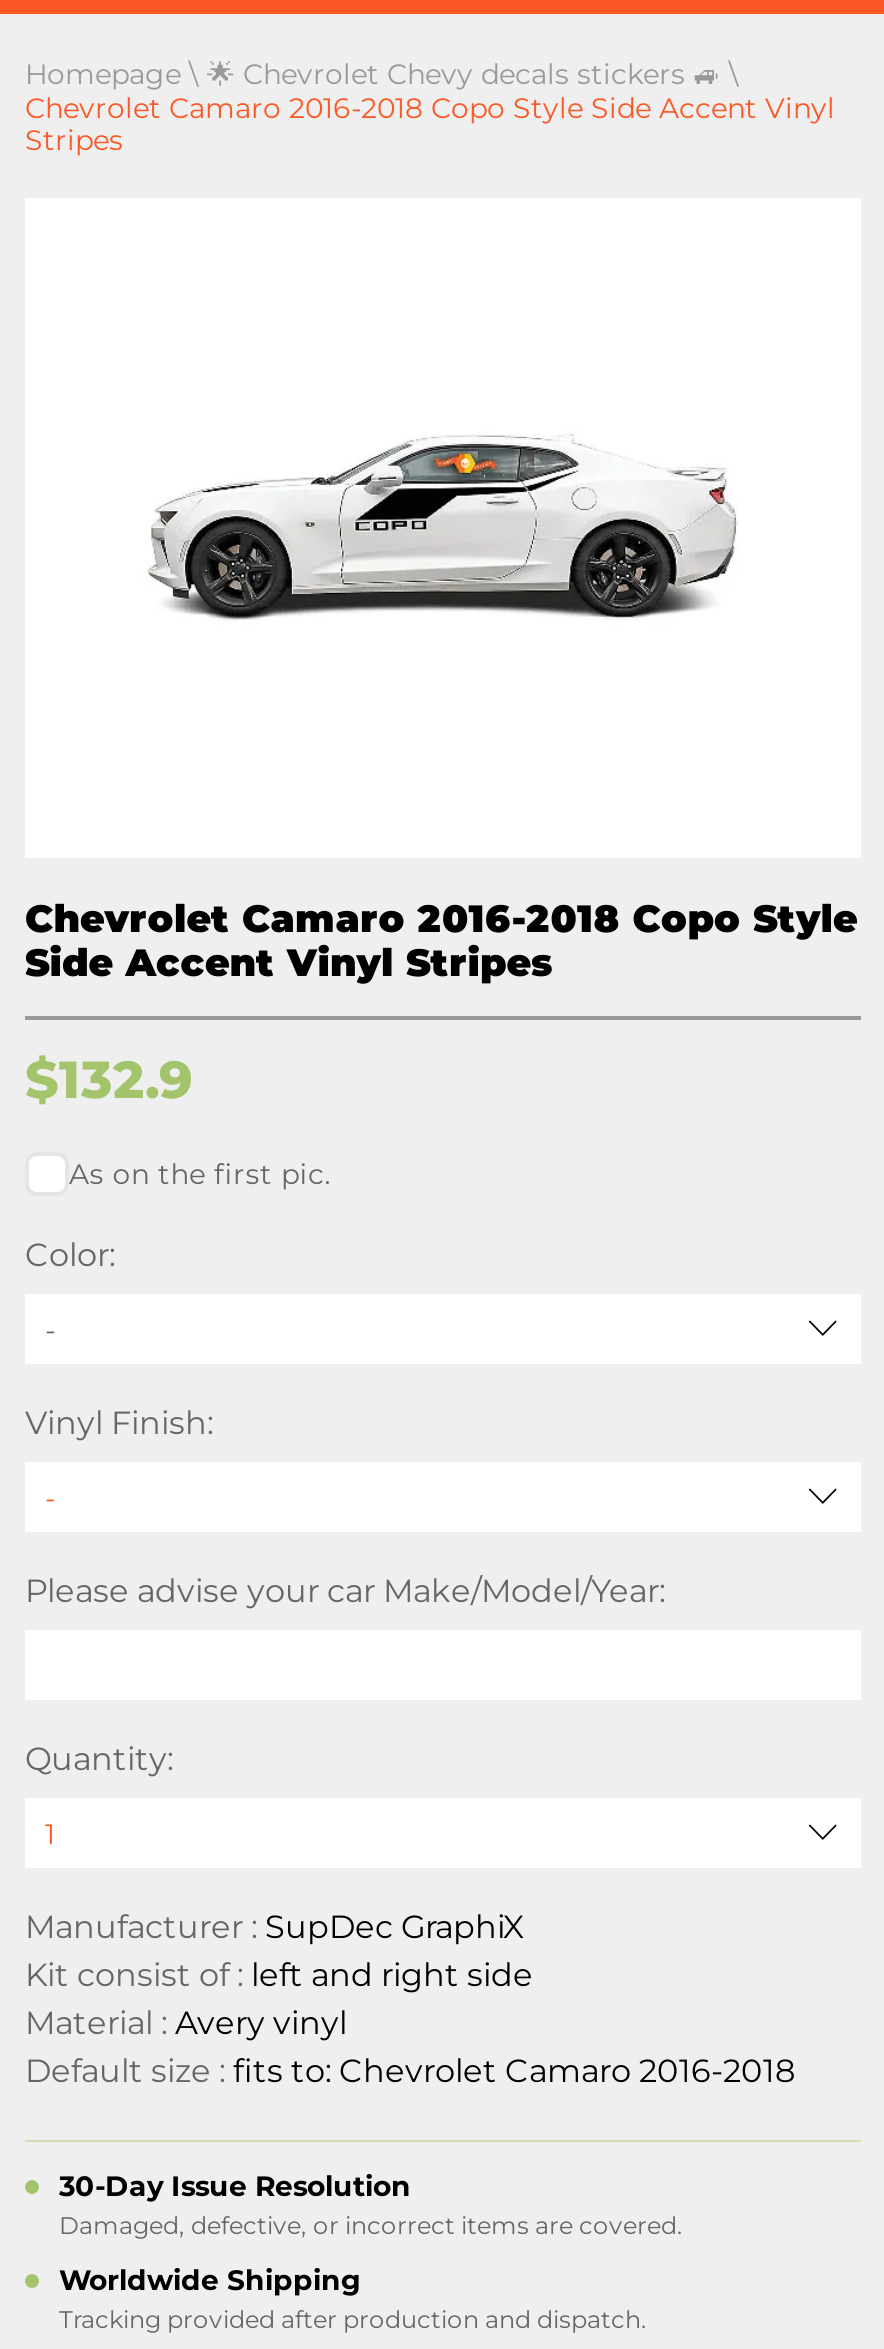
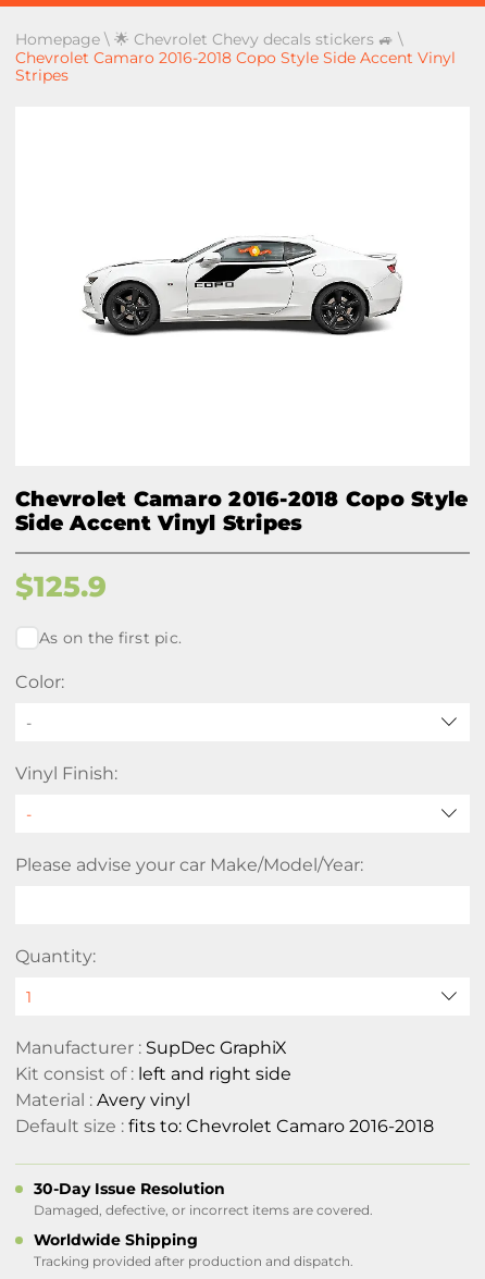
- $132.9
+ $125.9
